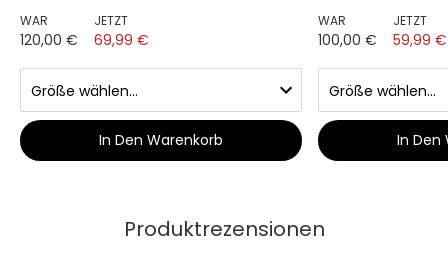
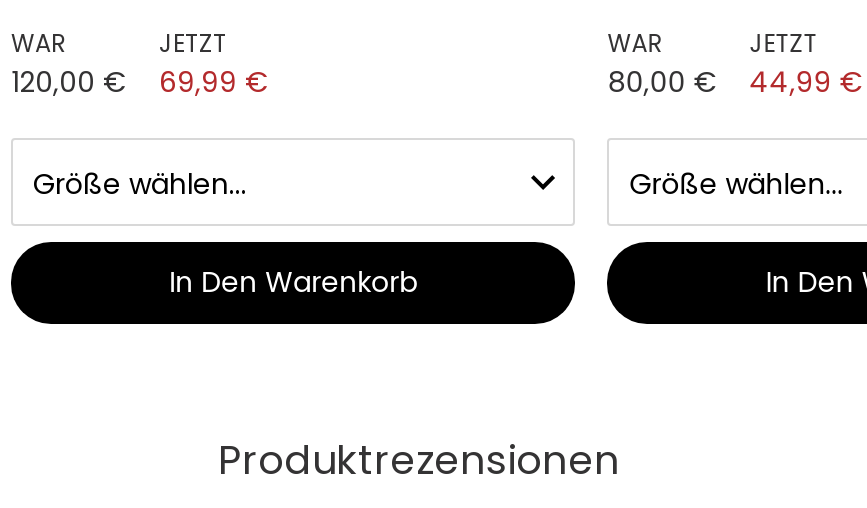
- 100,00 €
+ 80,00 €

- 59,99 €
+ 44,99 €
